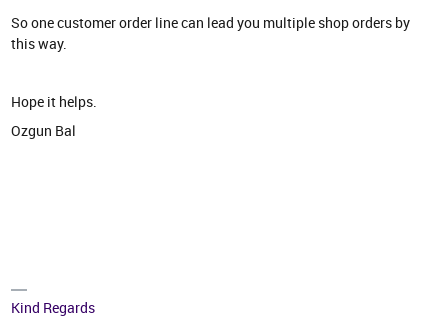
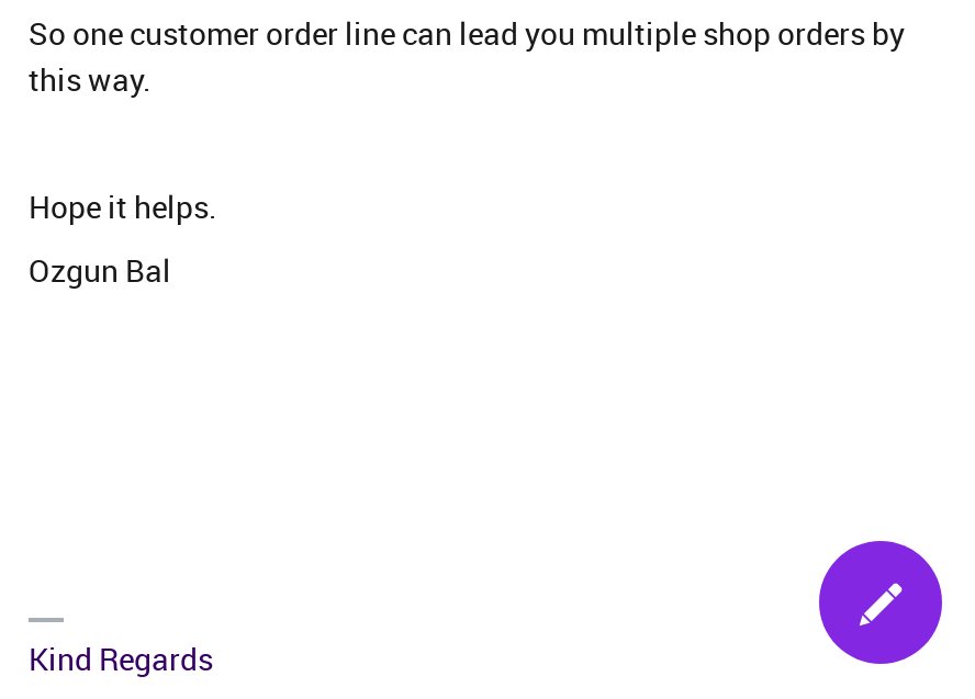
+ [image]
